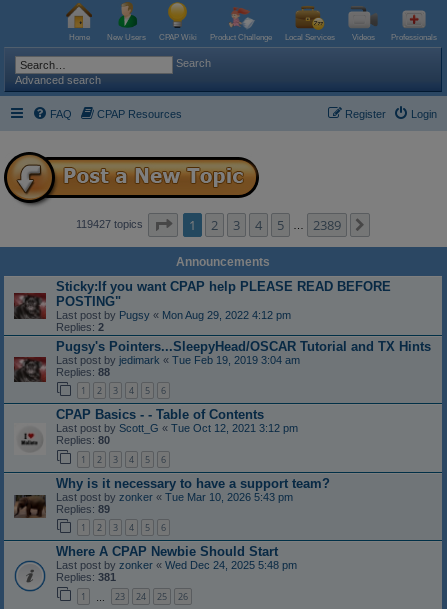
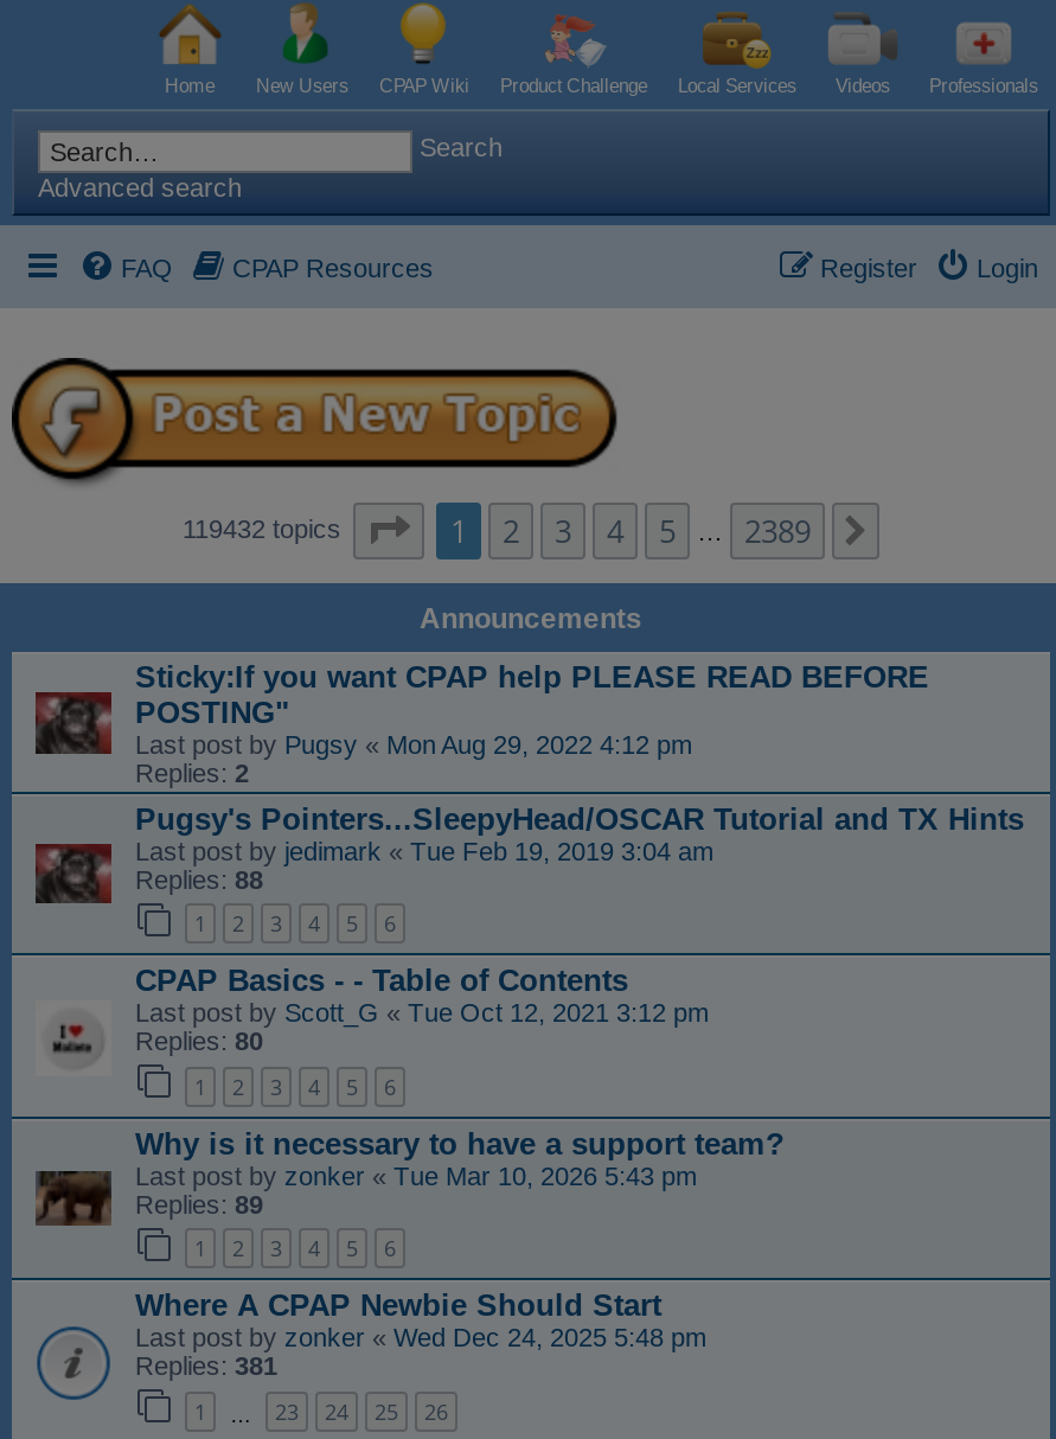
- 119427 topics
+ 119432 topics
